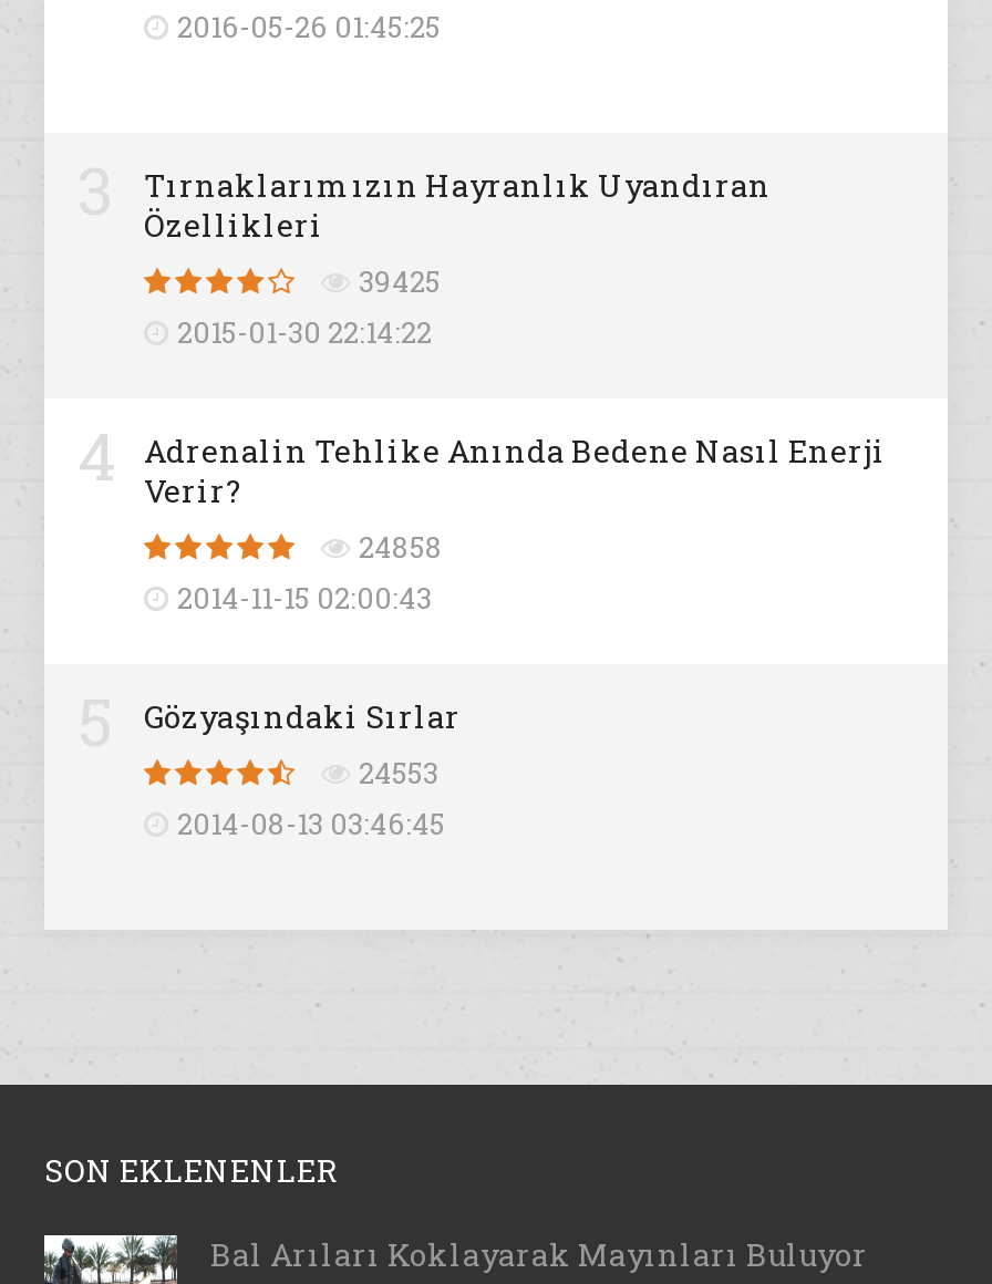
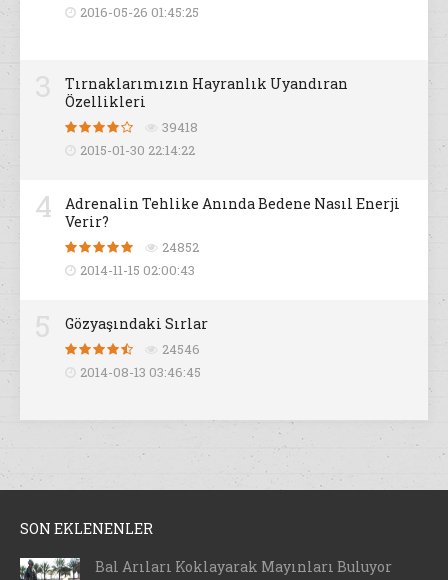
- 39425
+ 39418

- 24858
+ 24852

- 24553
+ 24546
